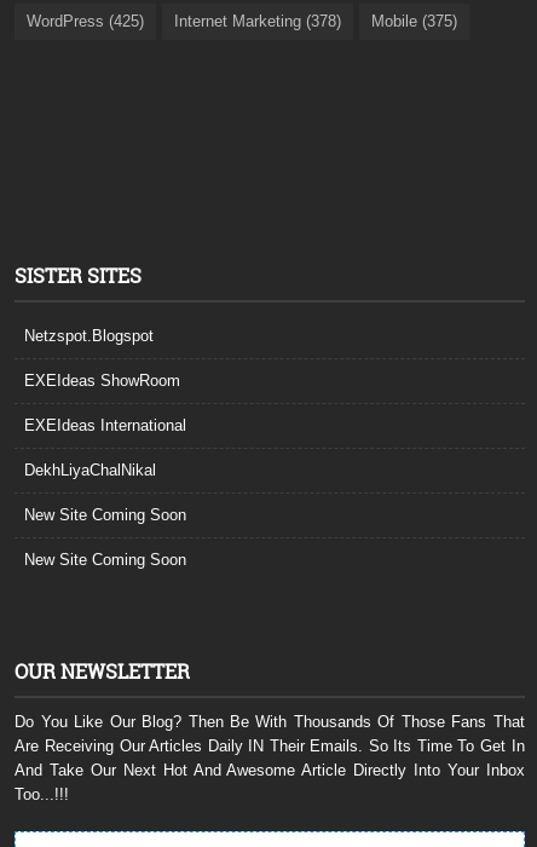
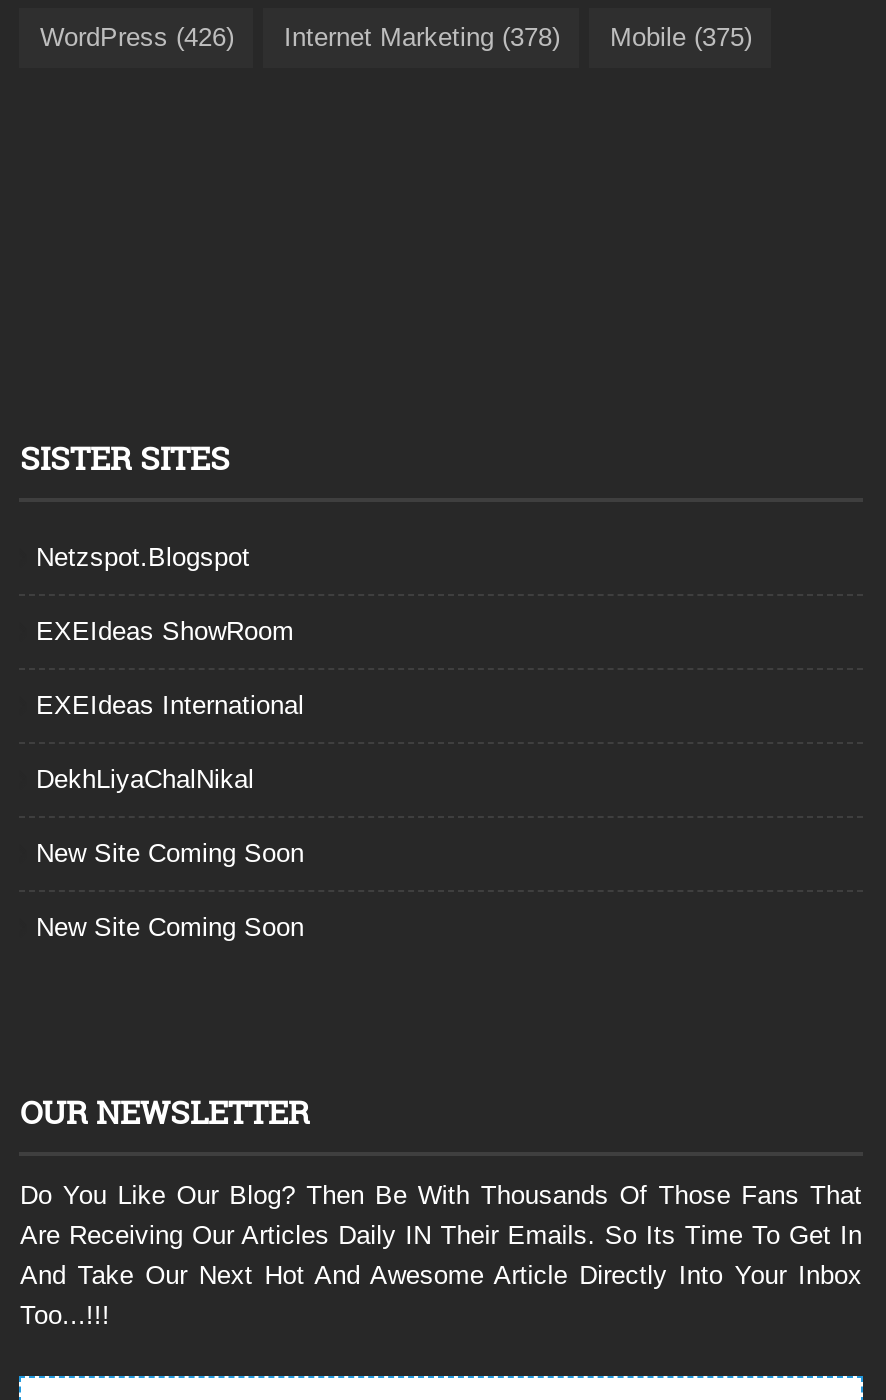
- WordPress (425) Internet Marketing (378) Mobile (375)
+ WordPress (426) Internet Marketing (378) Mobile (375)
